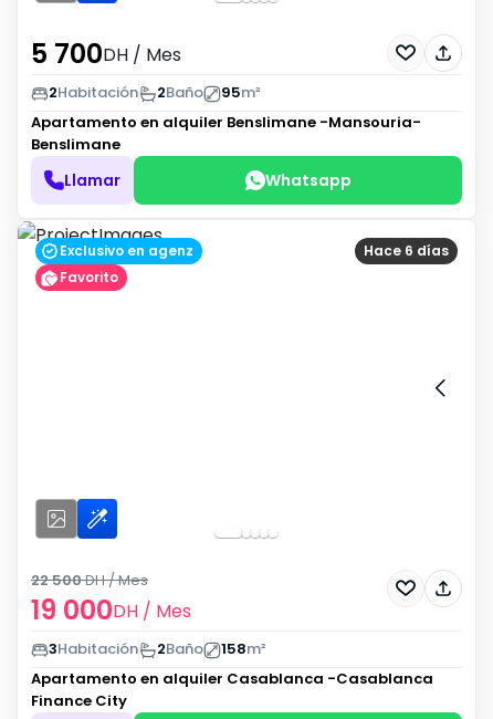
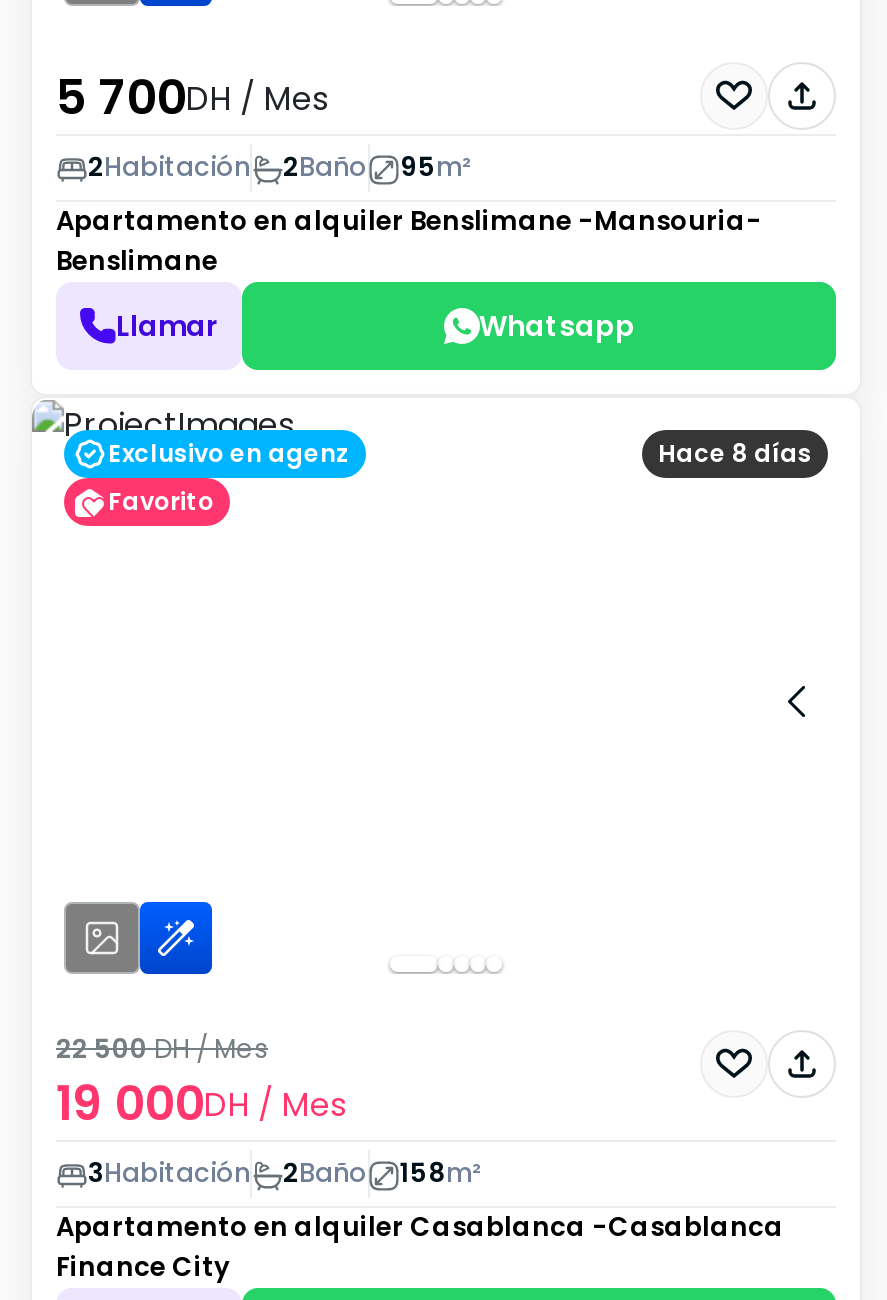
- Hace 6 días
+ Hace 8 días
